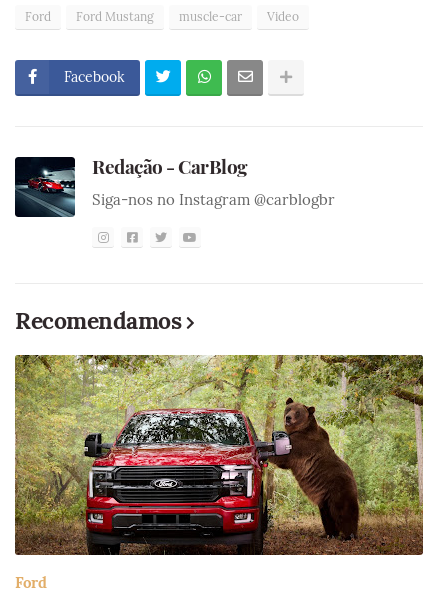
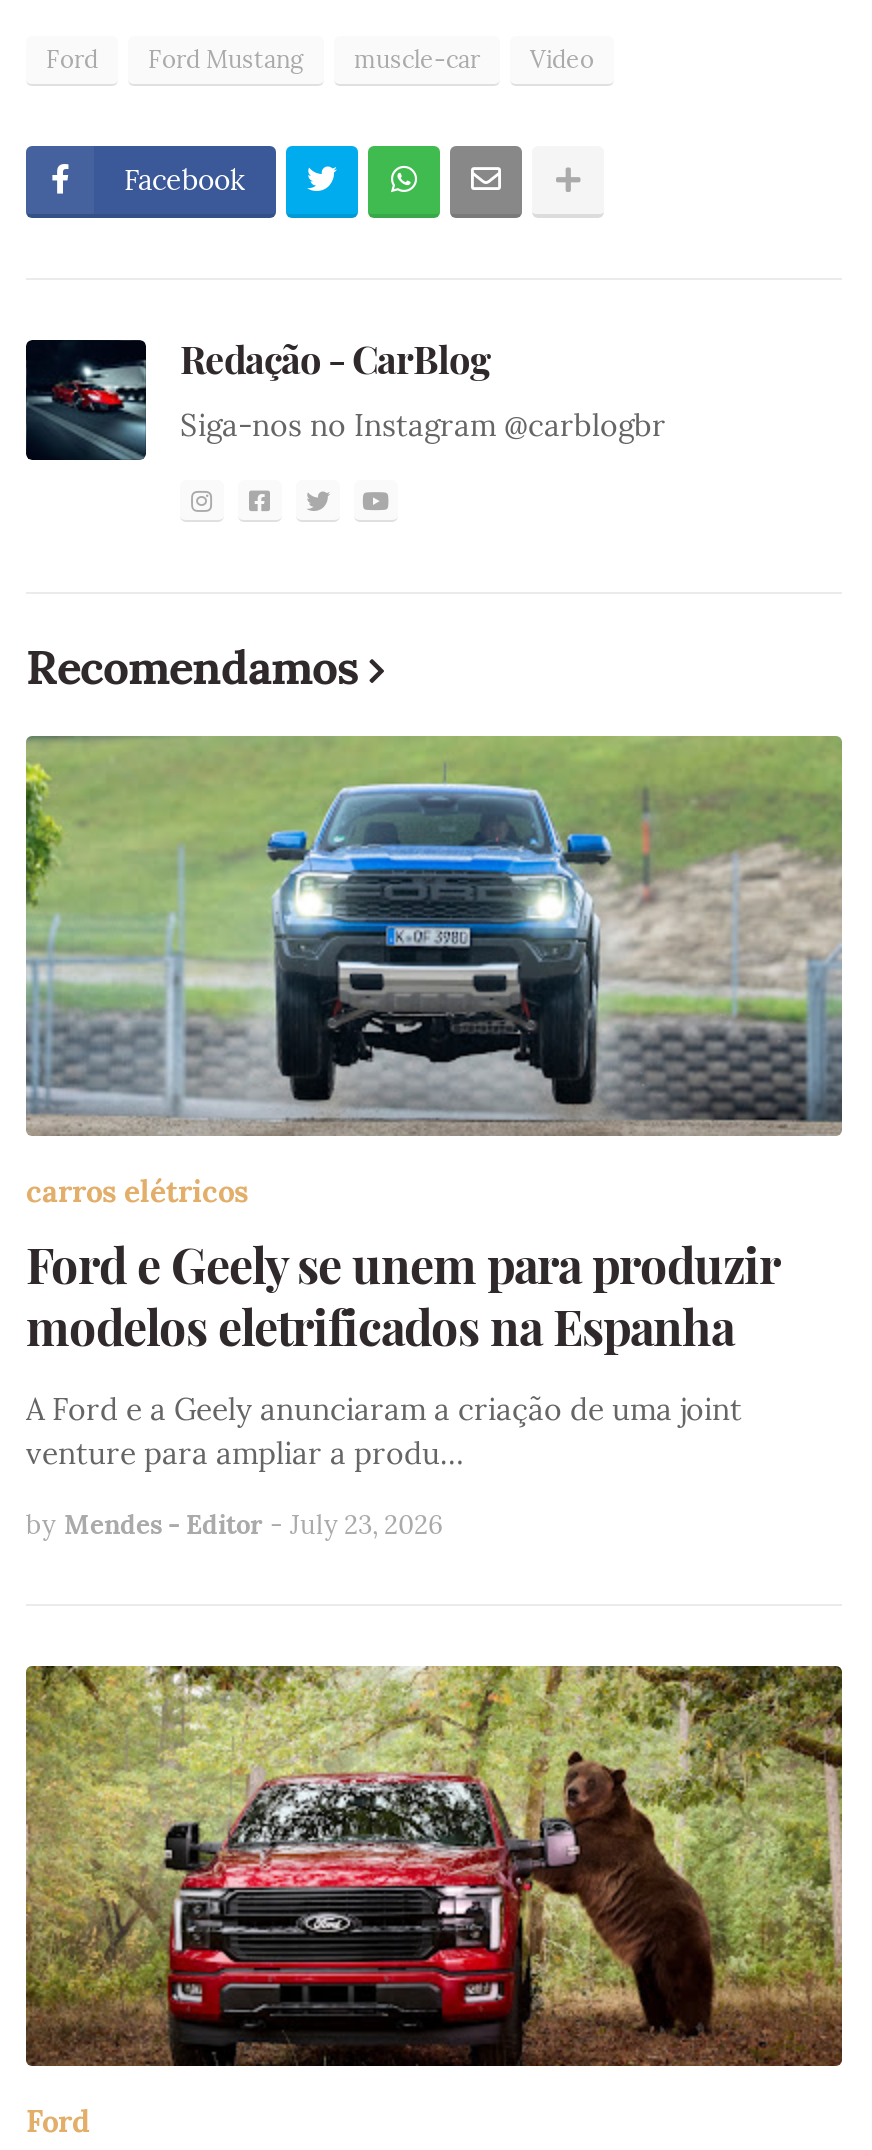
+ [image]
+ carros elétricos
+ Ford e Geely se unem para produzir
+ modelos eletrificados na Espanha
+ A Ford e a Geely anunciaram a criação de uma joint
+ venture para ampliar a produ…
+ by Mendes - Editor - July 23, 2026
